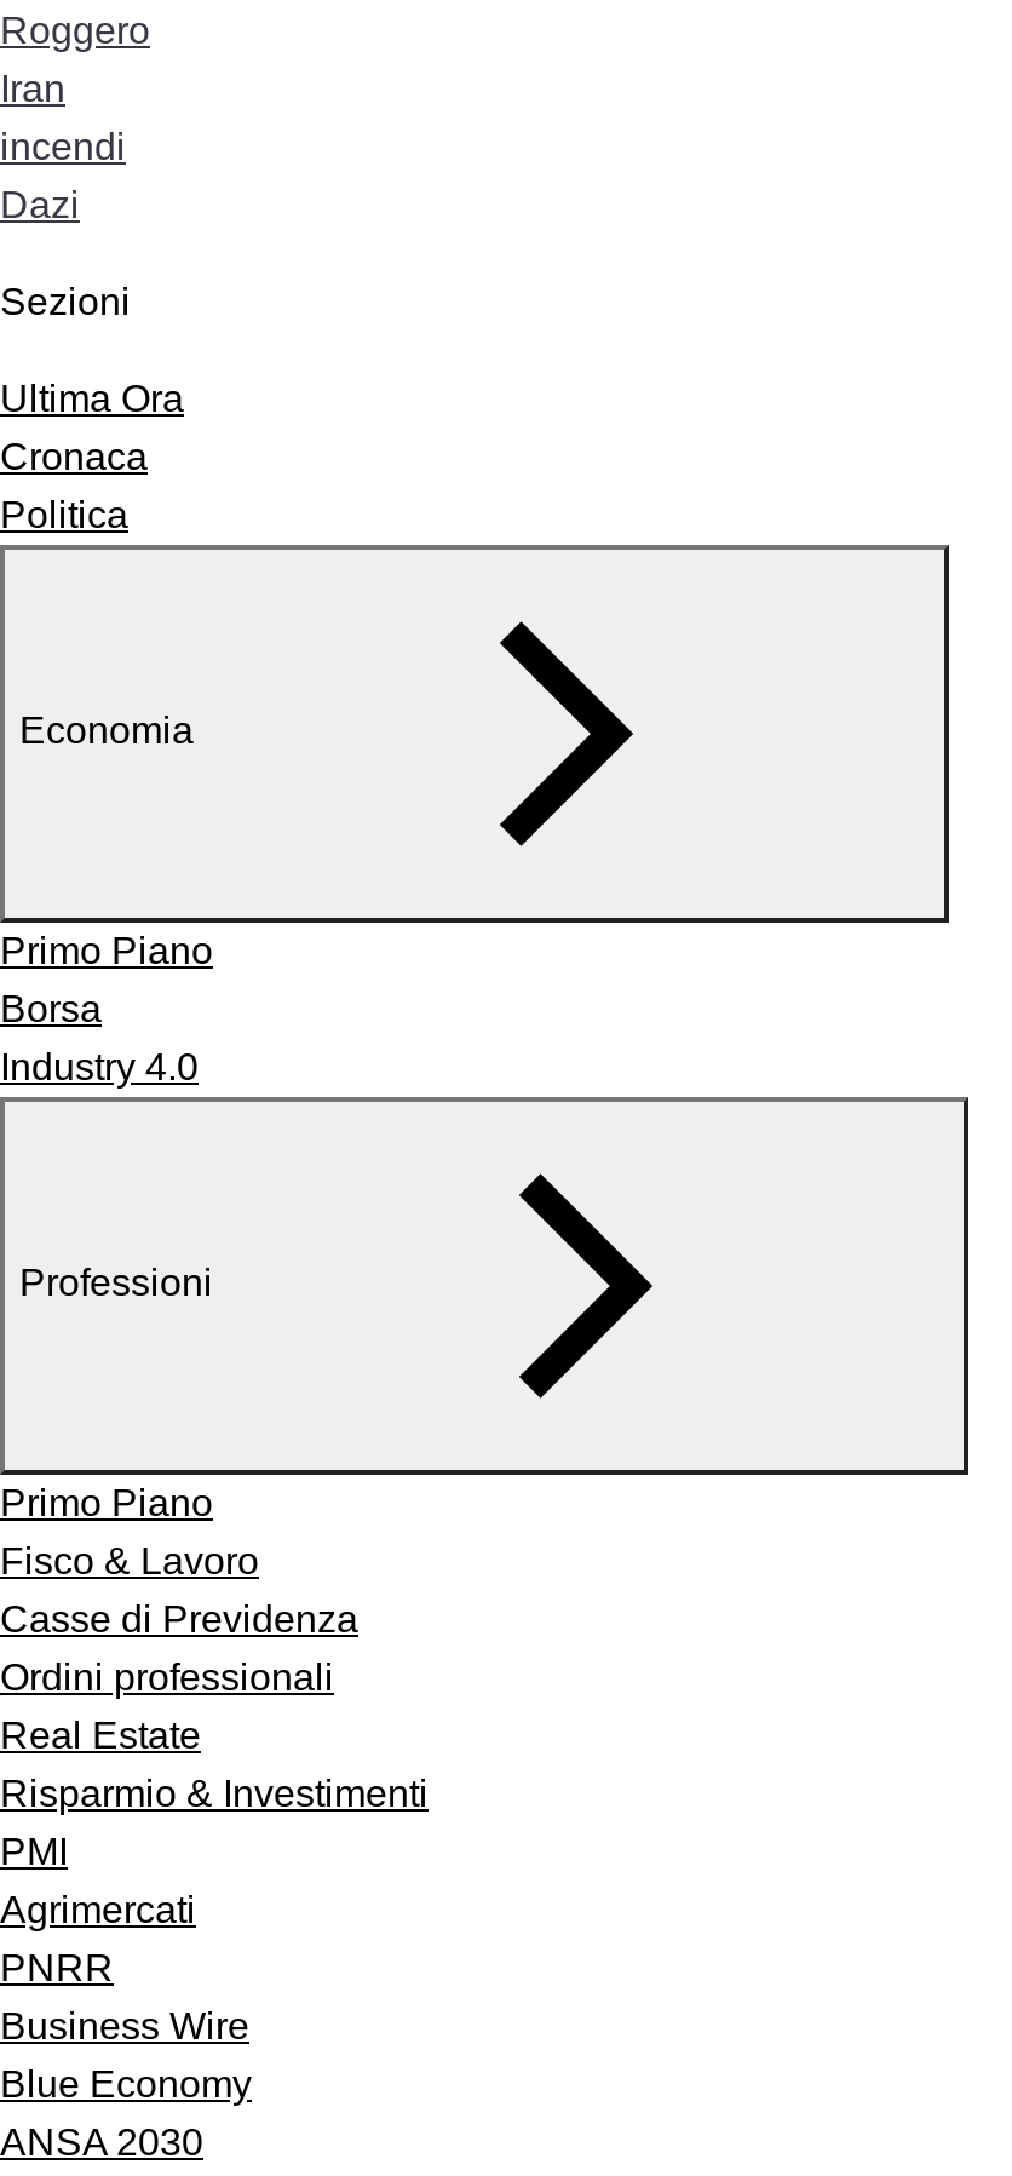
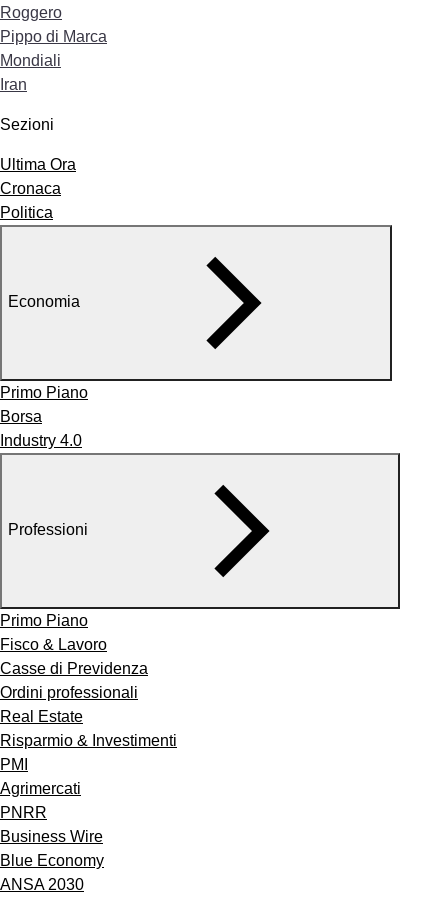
+ Pippo di Marca
+ Mondiali

moved down: Iran

- incendi
- Dazi
